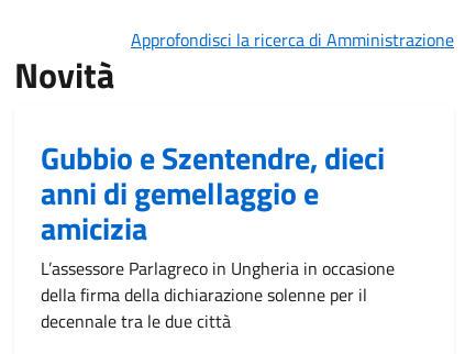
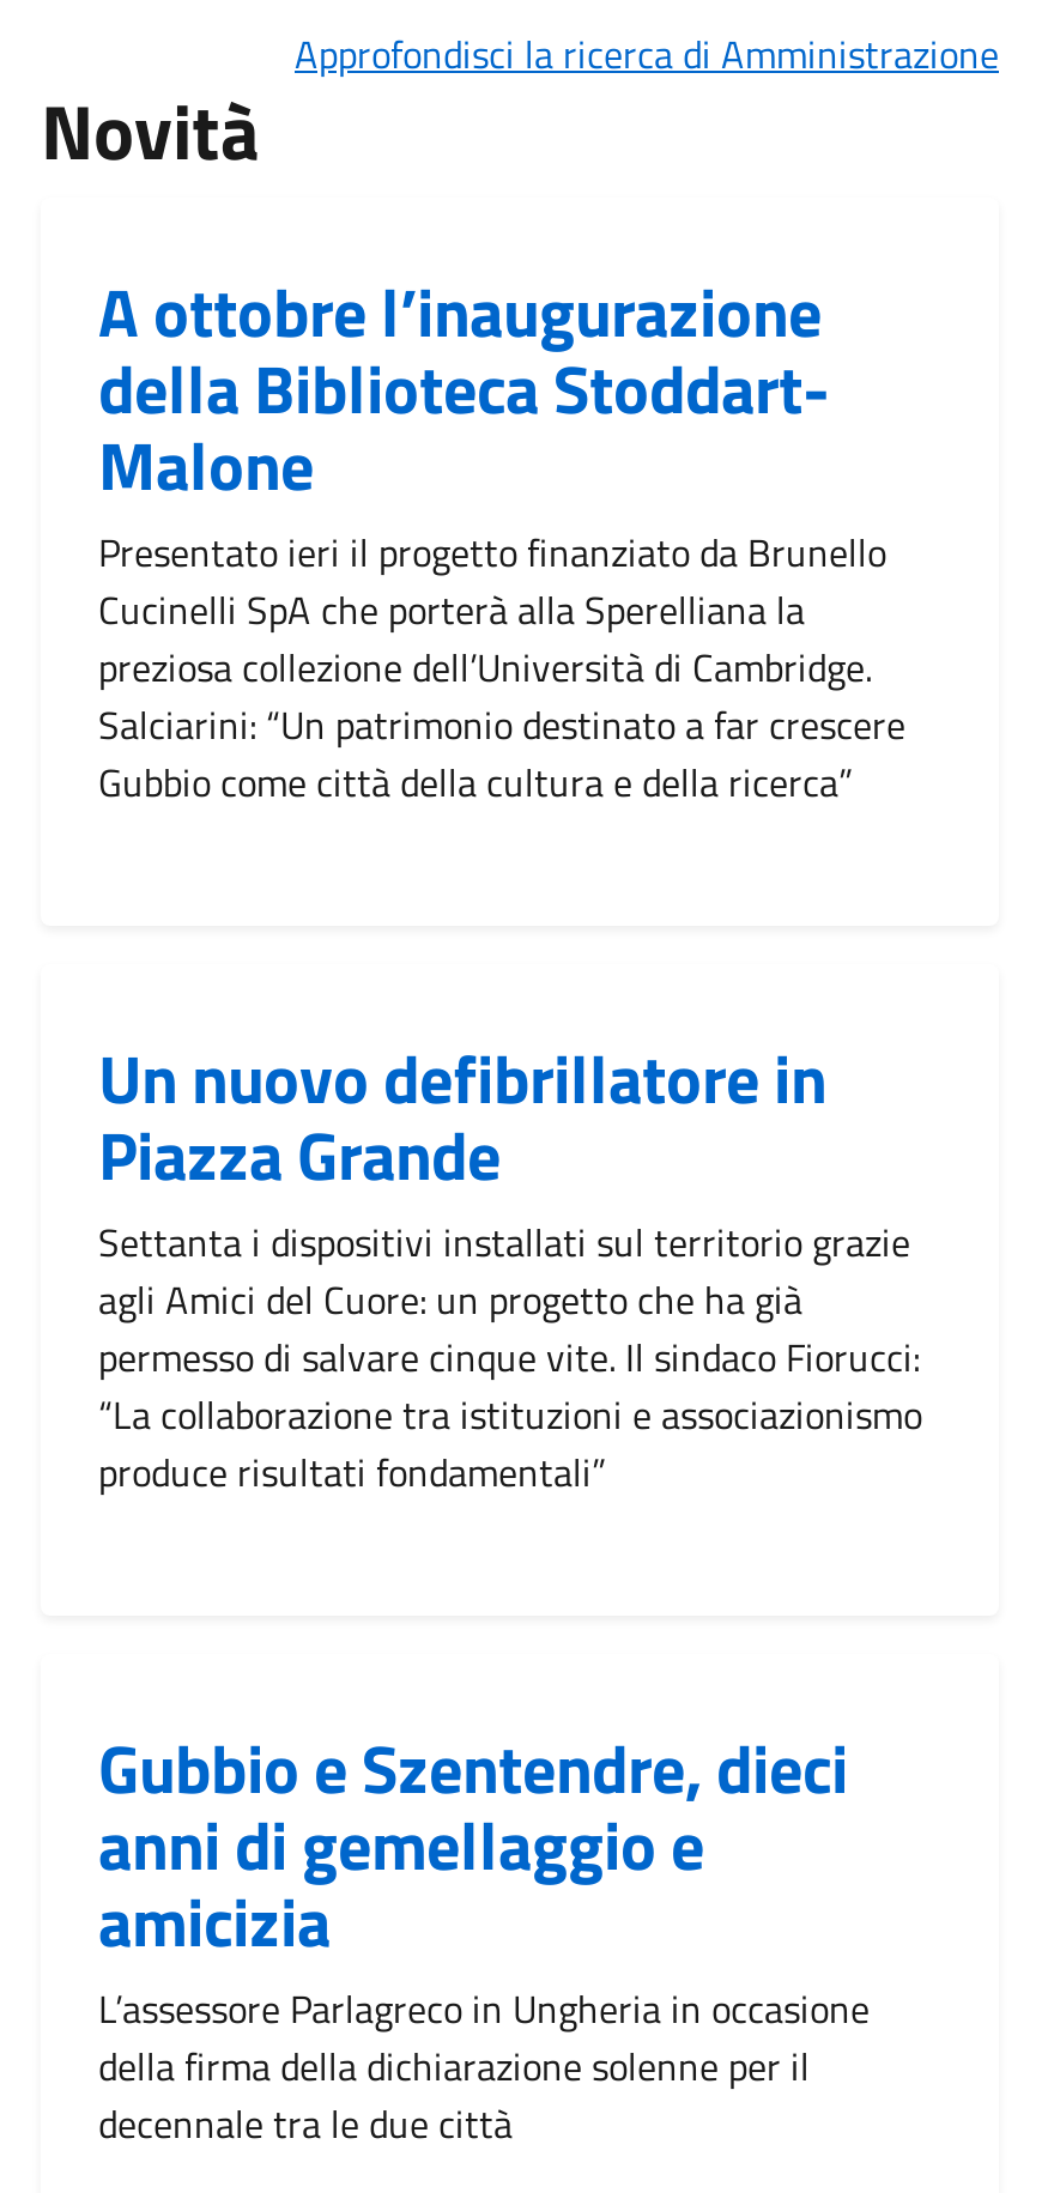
+ A ottobre l’inaugurazione
+ della Biblioteca Stoddart-
+ Malone
+ Presentato ieri il progetto finanziato da Brunello
+ Cucinelli SpA che porterà alla Sperelliana la
+ preziosa collezione dell’Università di Cambridge.
+ Salciarini: “Un patrimonio destinato a far crescere
+ Gubbio come città della cultura e della ricerca”
+ Un nuovo defibrillatore in
+ Piazza Grande
+ Settanta i dispositivi installati sul territorio grazie
+ agli Amici del Cuore: un progetto che ha già
+ permesso di salvare cinque vite. Il sindaco Fiorucci:
+ “La collaborazione tra istituzioni e associazionismo
+ produce risultati fondamentali”
